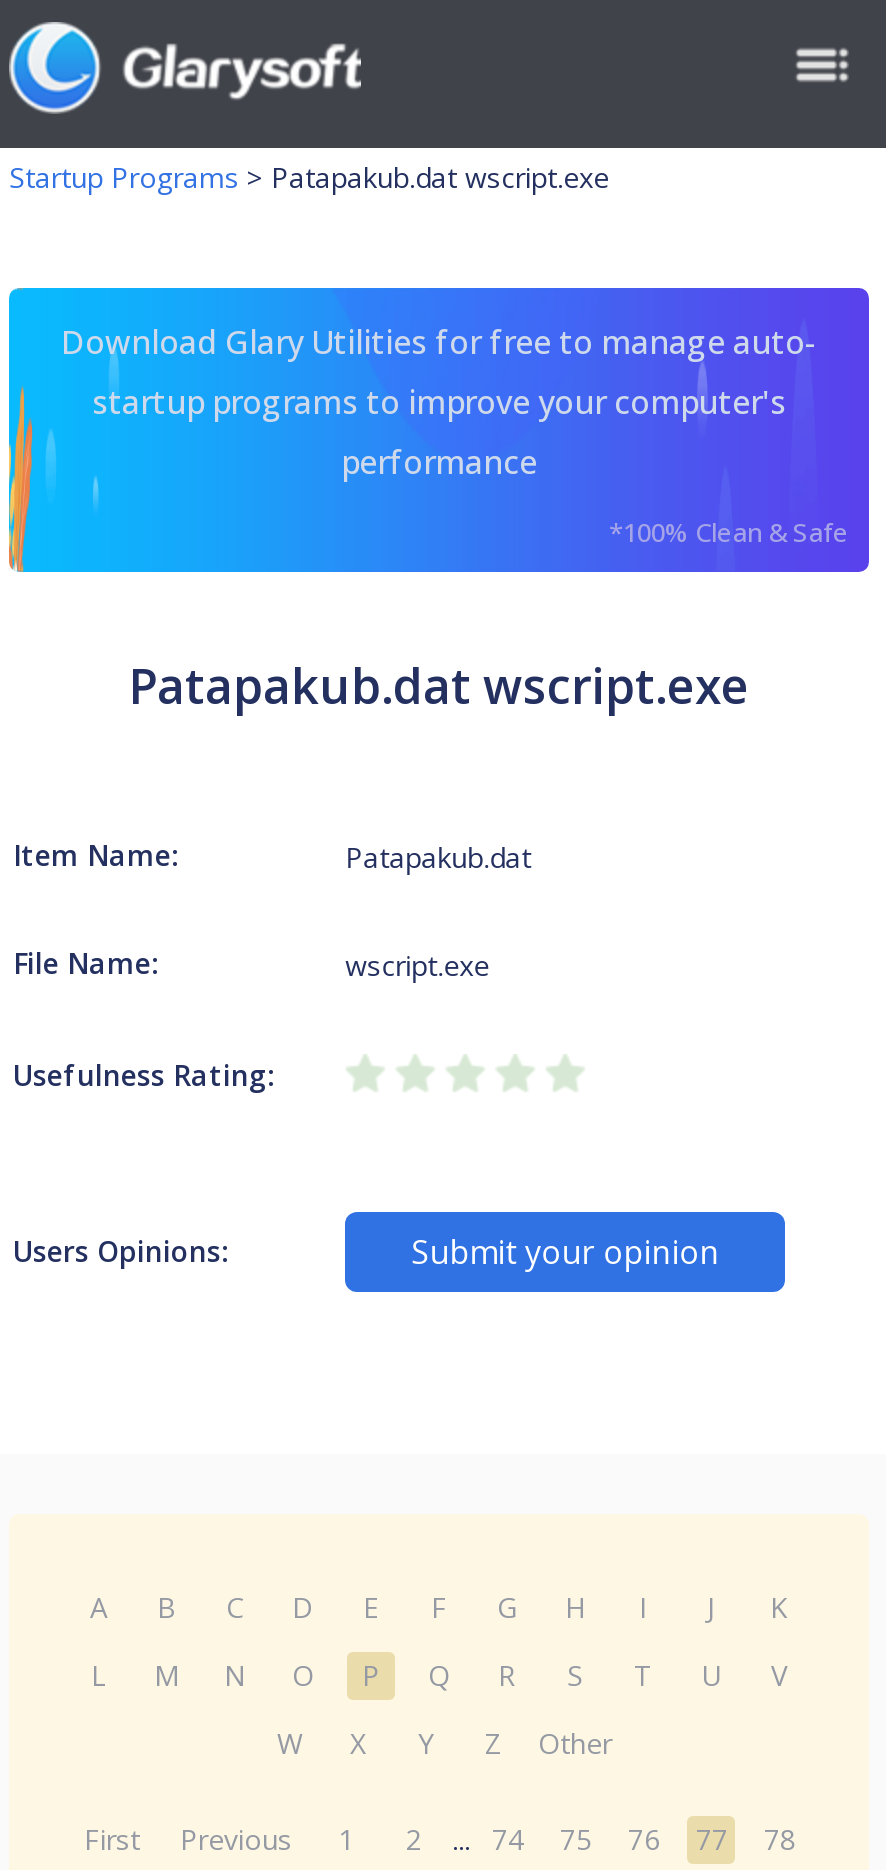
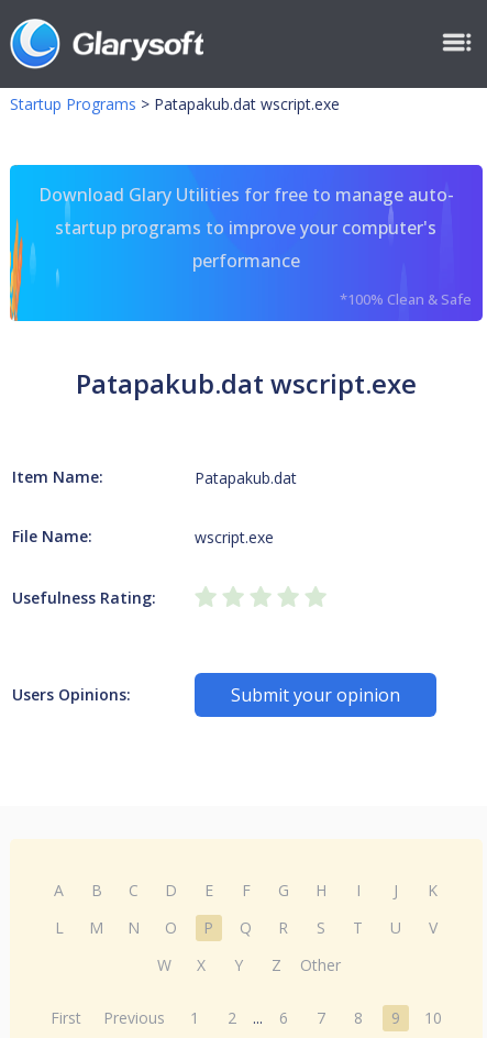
- 2 ... 74
+ 2 ... 6

- 75
+ 7

- 76
+ 8

- 77
+ 9

- 78
+ 10
